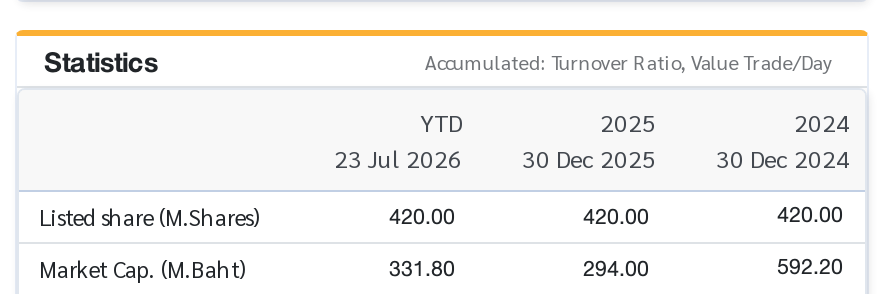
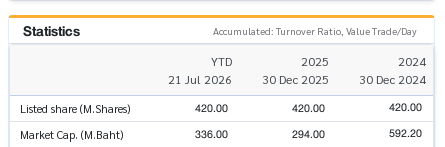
- 23 Jul 2026 30 Dec 2025 30 Dec 2024
+ 21 Jul 2026 30 Dec 2025 30 Dec 2024

- 331.80
+ 336.00
